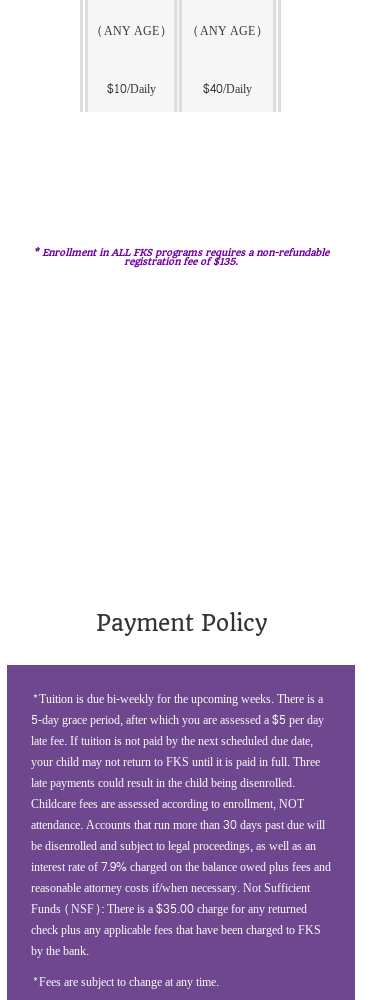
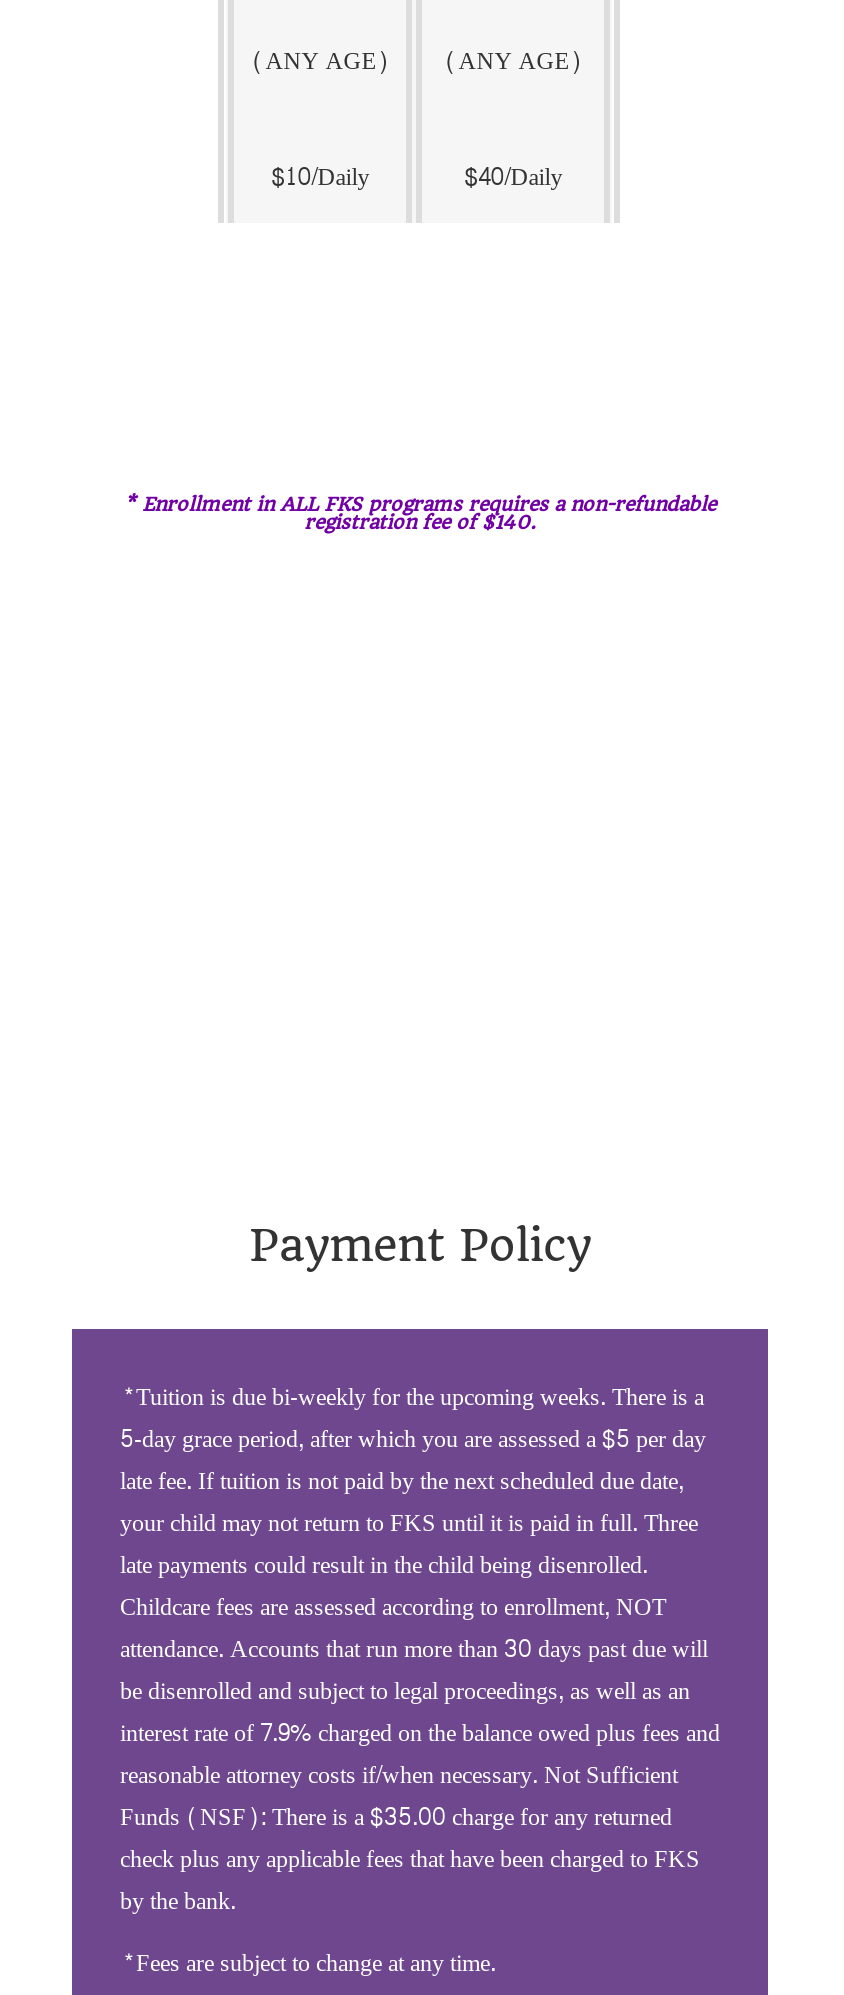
- registration fee of $135.
+ registration fee of $140.
